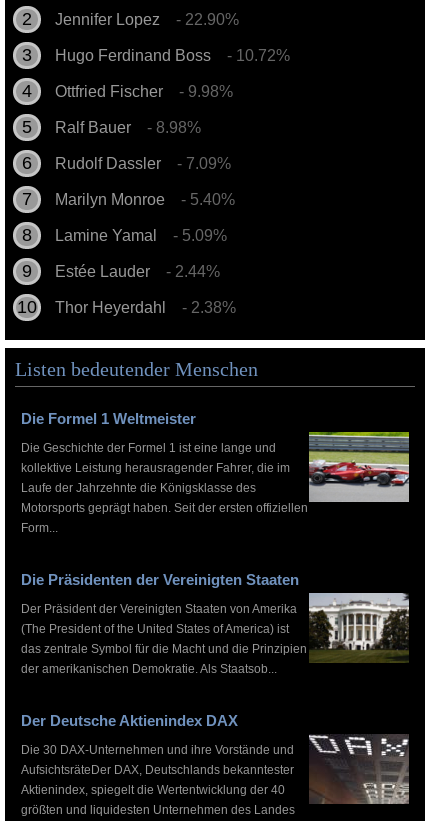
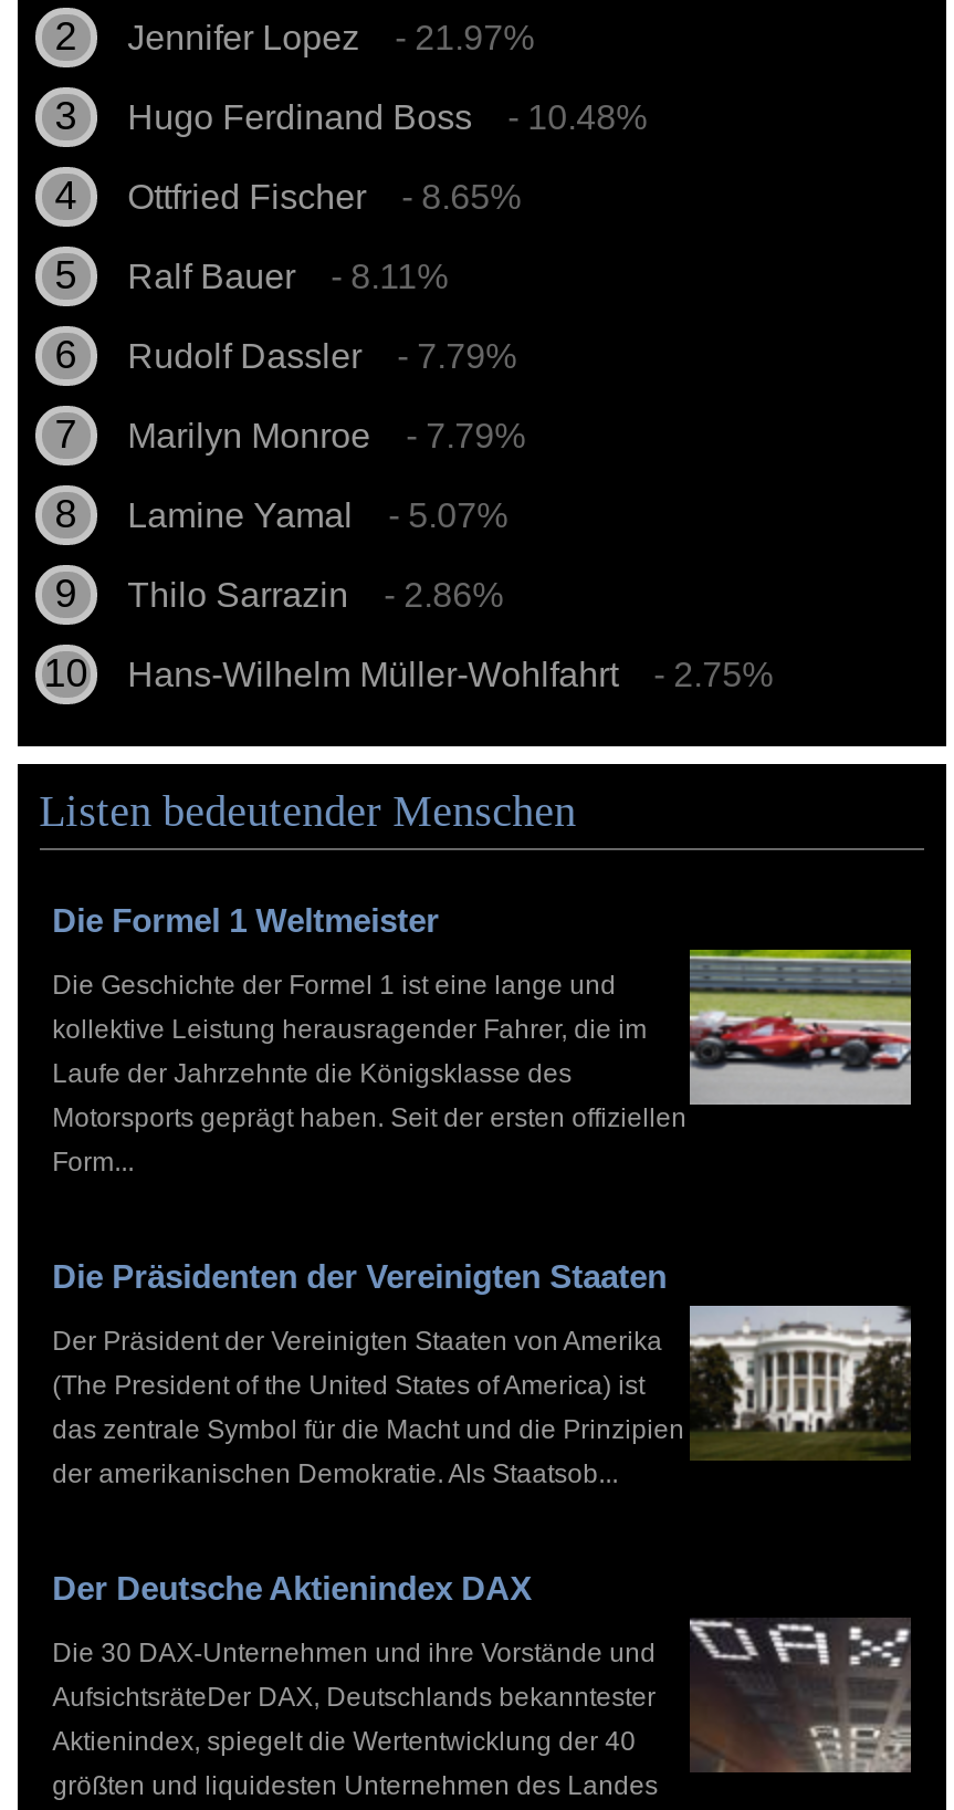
- Jennifer Lopez - 22.90%
+ Jennifer Lopez - 21.97%

- Hugo Ferdinand Boss - 10.72%
+ Hugo Ferdinand Boss - 10.48%

- Ottfried Fischer - 9.98%
+ Ottfried Fischer - 8.65%

- Ralf Bauer - 8.98%
+ Ralf Bauer - 8.11%

- Rudolf Dassler - 7.09%
+ Rudolf Dassler - 7.79%

- Marilyn Monroe - 5.40%
+ Marilyn Monroe - 7.79%

- Lamine Yamal - 5.09%
+ Lamine Yamal - 5.07%

- Estée Lauder
- - 2.44%
+ Thilo Sarrazin
+ - 2.86%

- Thor Heyerdahl
- - 2.38%
+ Hans-Wilhelm Müller-Wohlfahrt
+ - 2.75%
